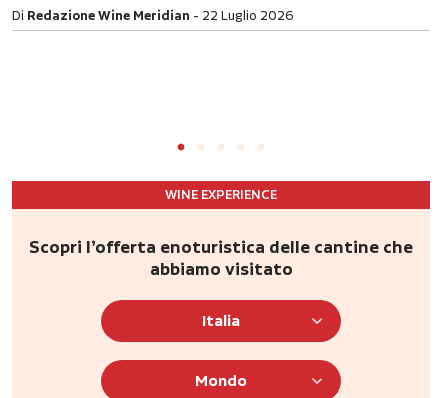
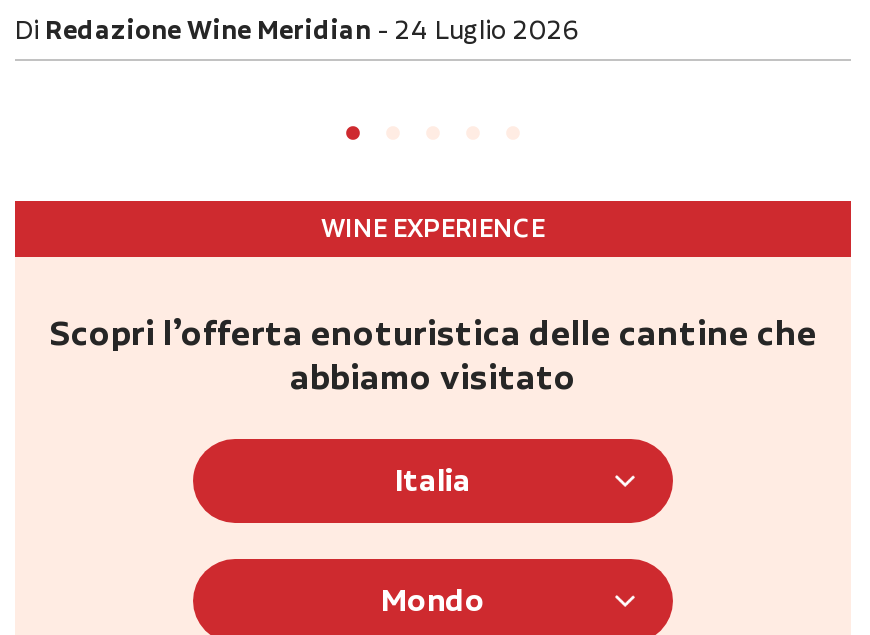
- Di Redazione Wine Meridian 22 Luglio 2026
+ Di Redazione Wine Meridian 24 Luglio 2026
